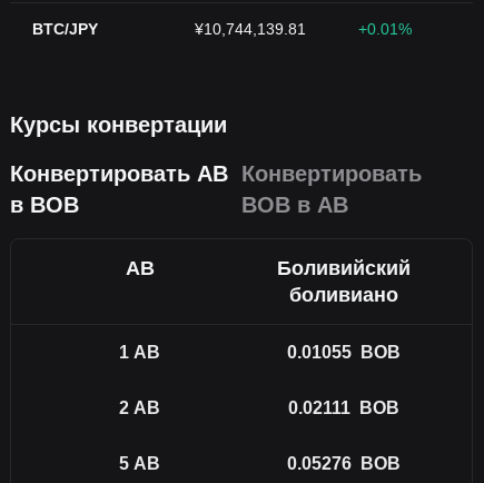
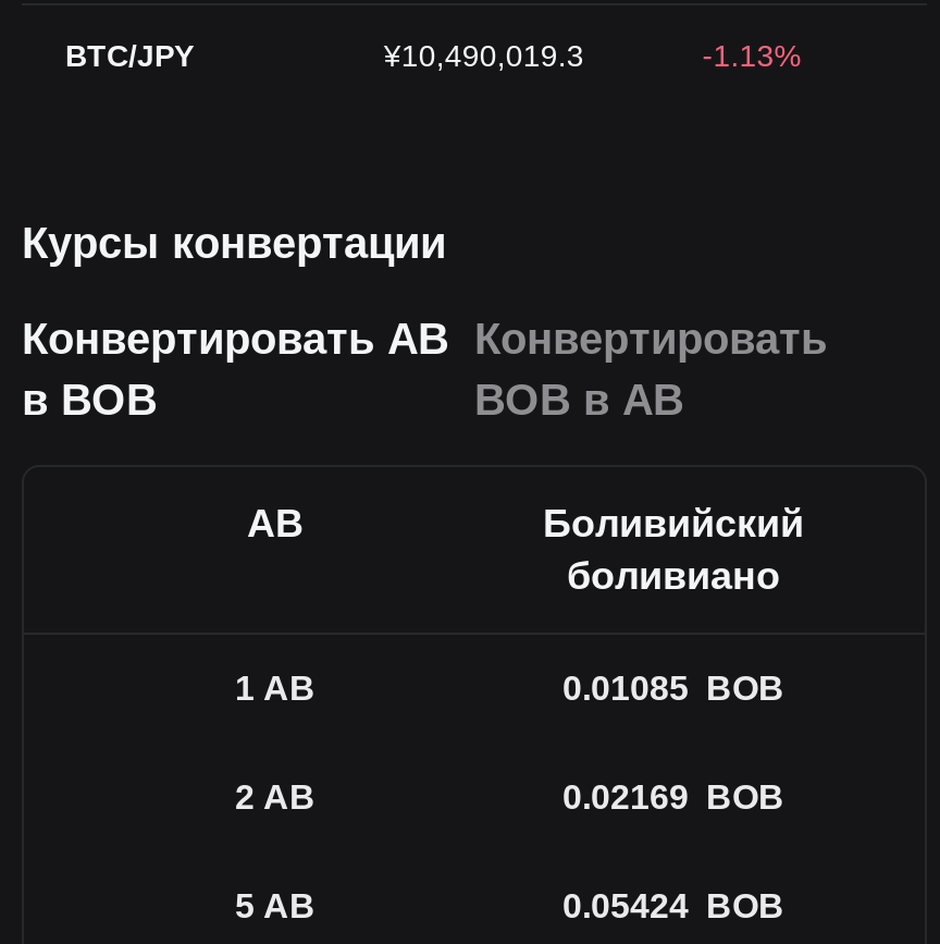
- ¥10,744,139.81
+ ¥10,490,019.3

- +0.01%
+ -1.13%

- 0.01055 BOB
+ 0.01085 BOB

- 0.02111 BOB
+ 0.02169 BOB

- 0.05276 BOB
+ 0.05424 BOB
